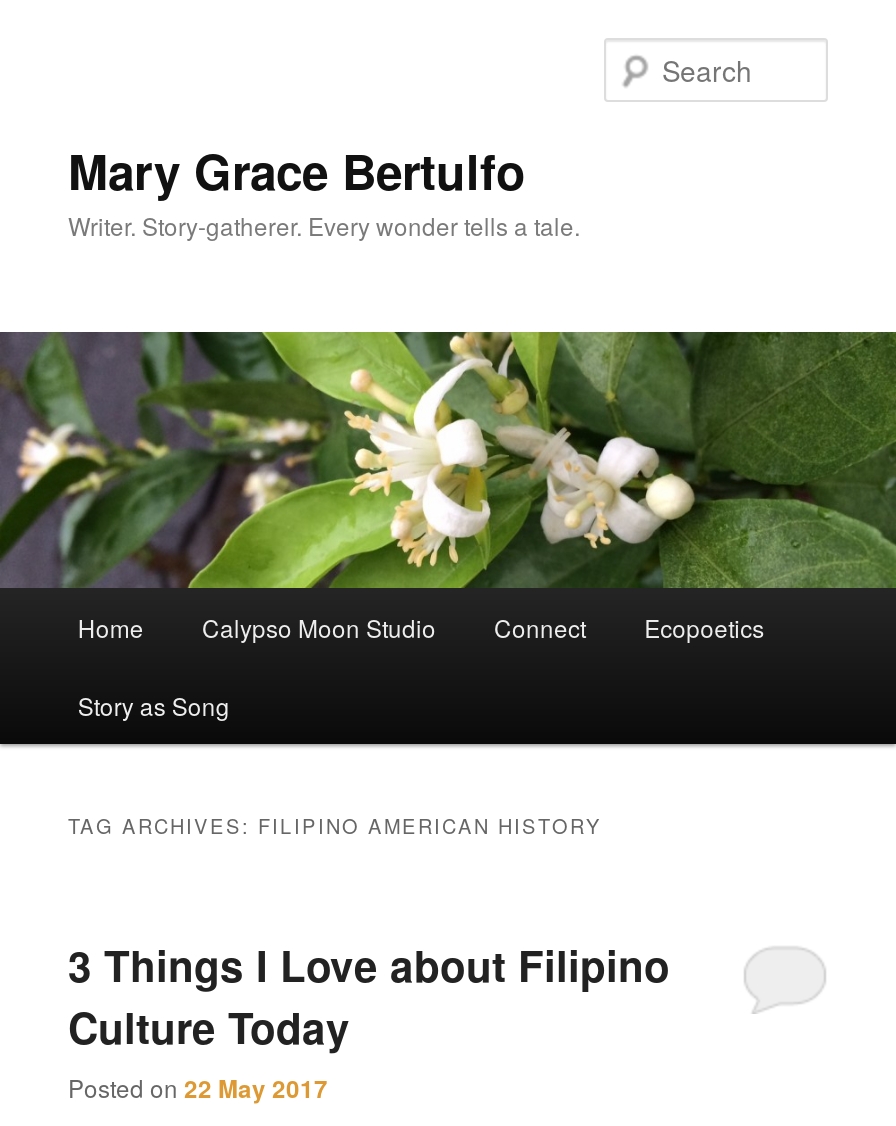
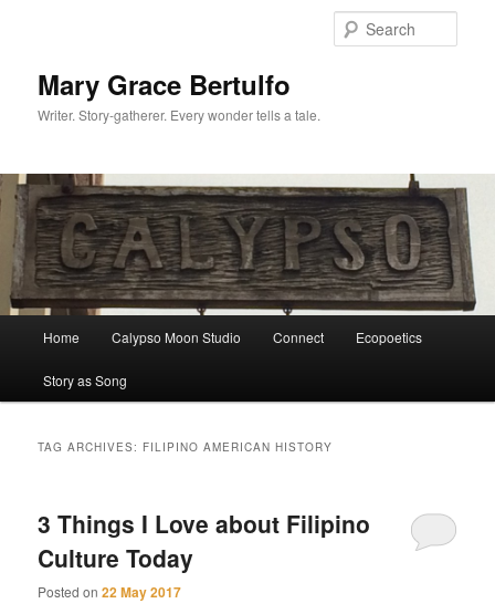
- [image]
+ [image]
